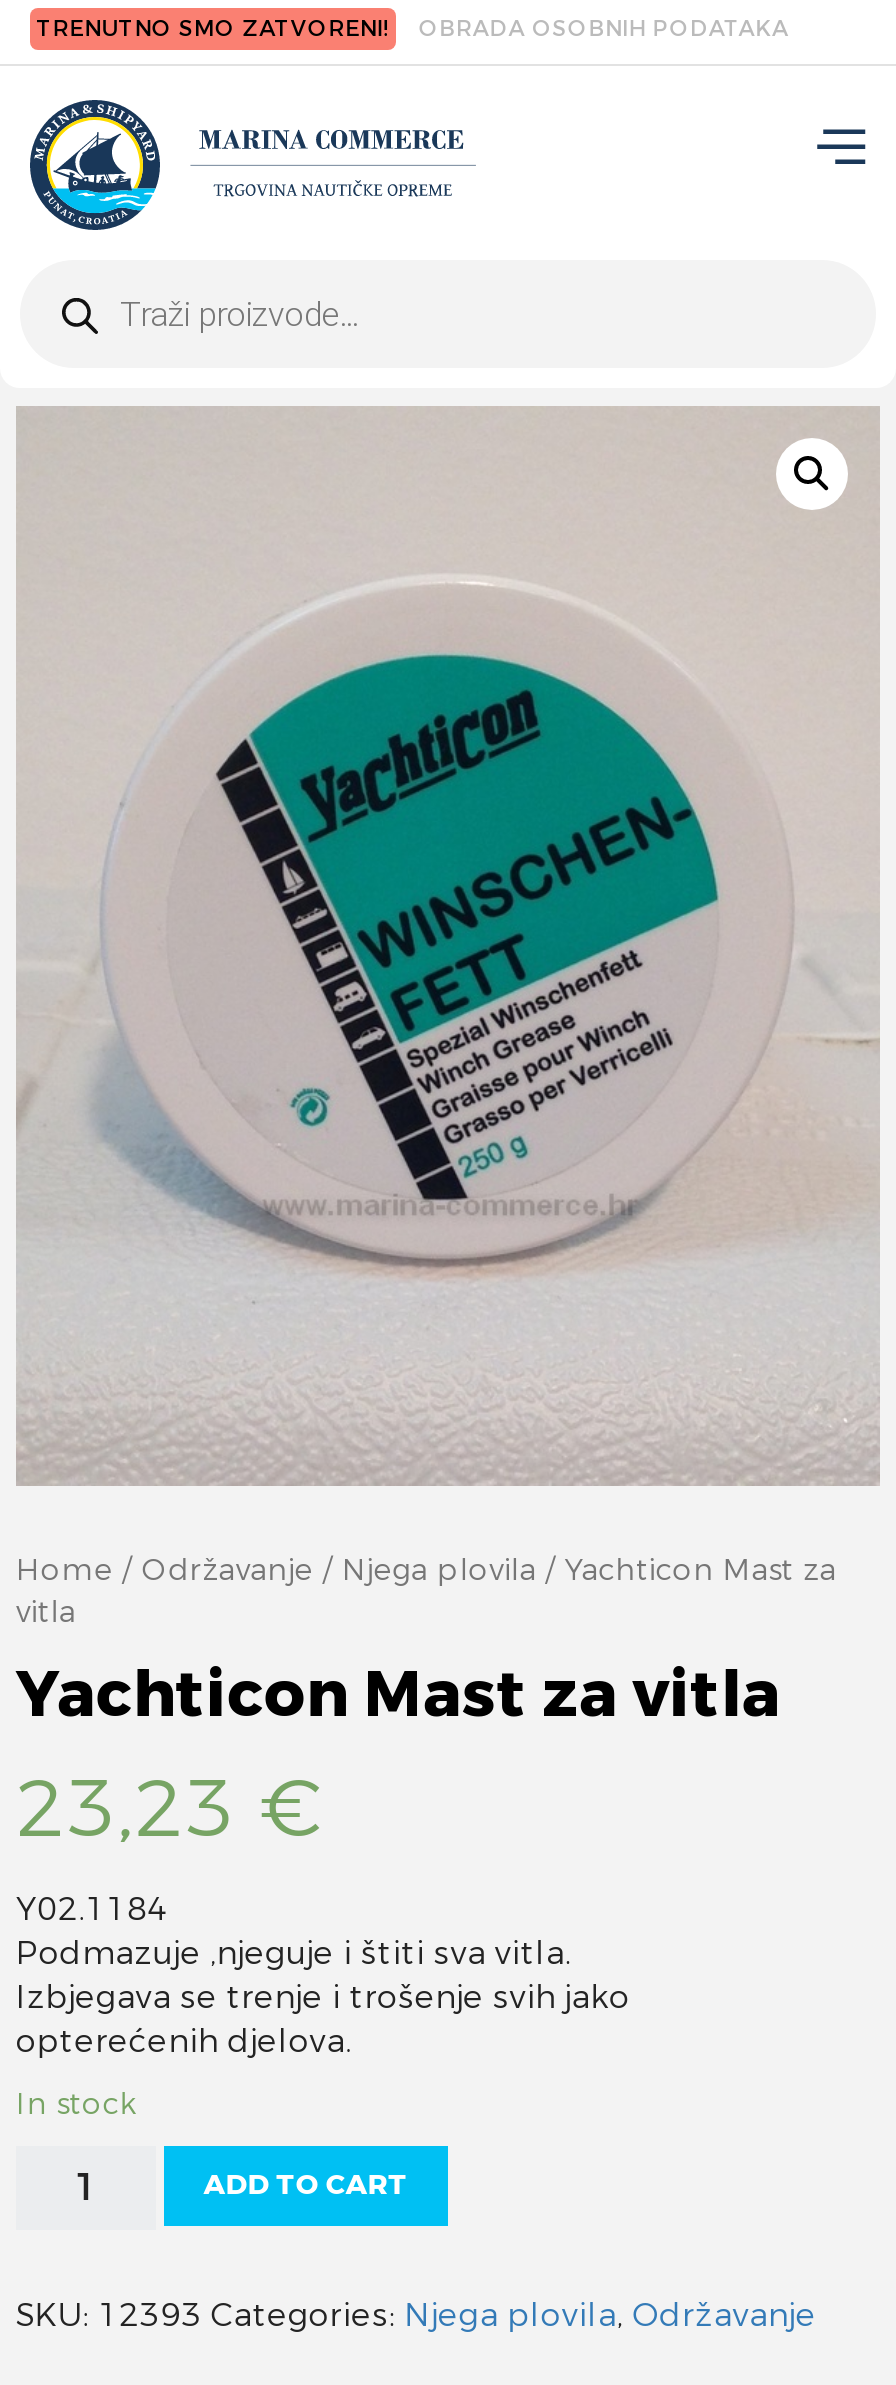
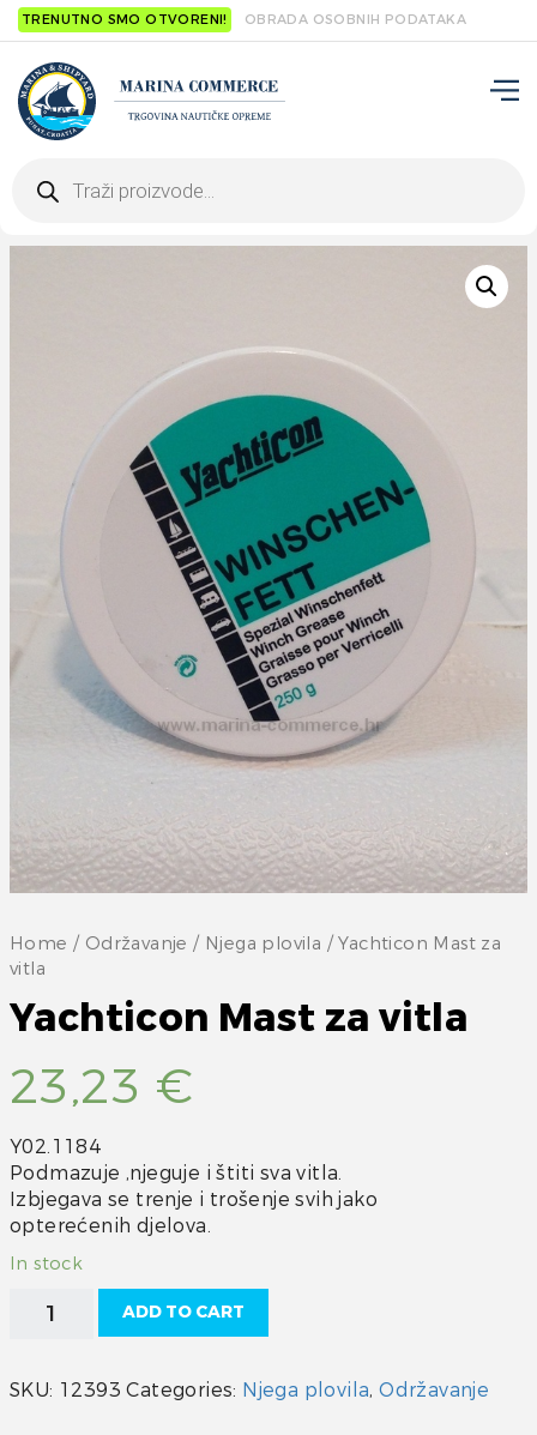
- TRENUTNO SMO ZATVORENI!
+ TRENUTNO SMO OTVORENI!
